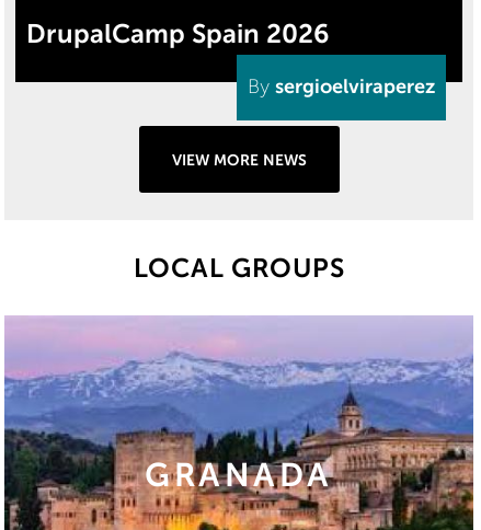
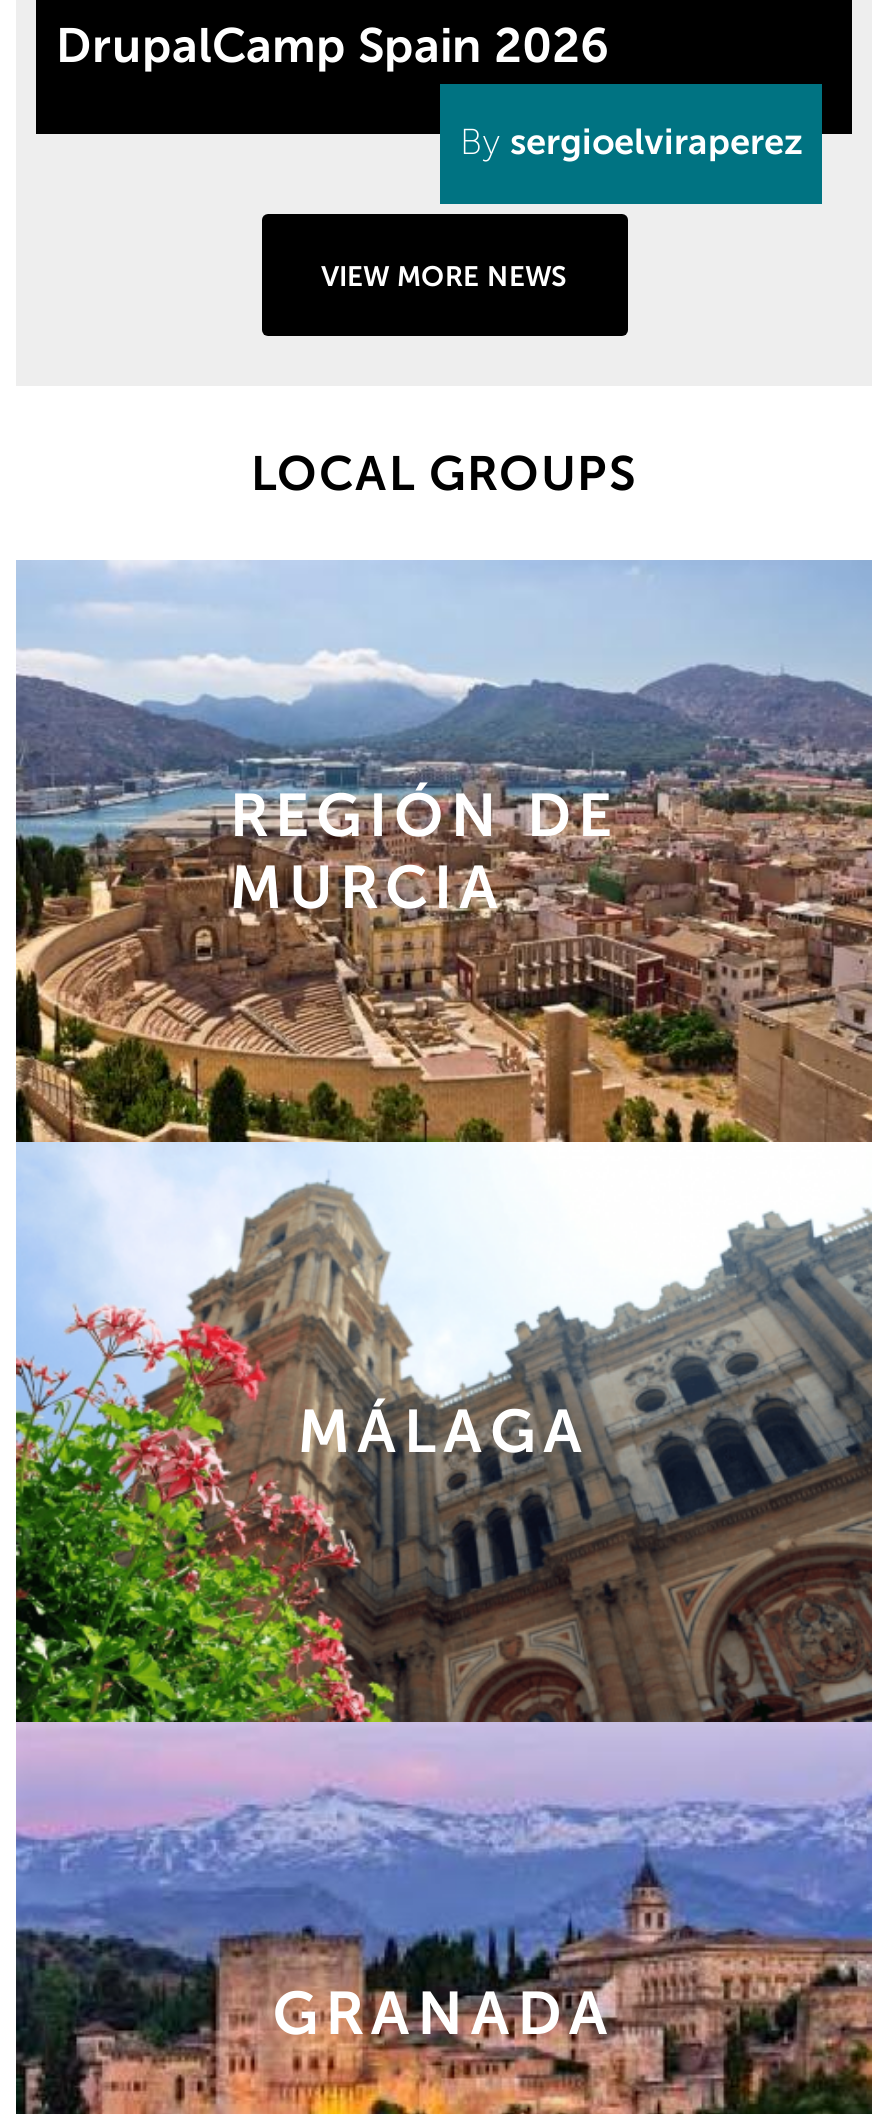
+ [image]
+ REGIÓN DE
+ MURCIA

+ MÁLAGA
